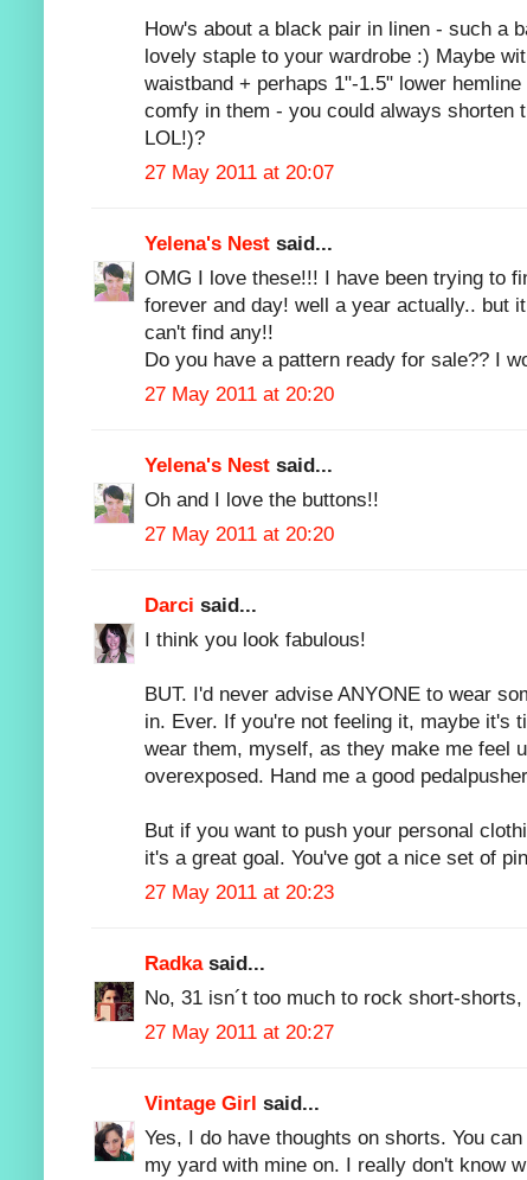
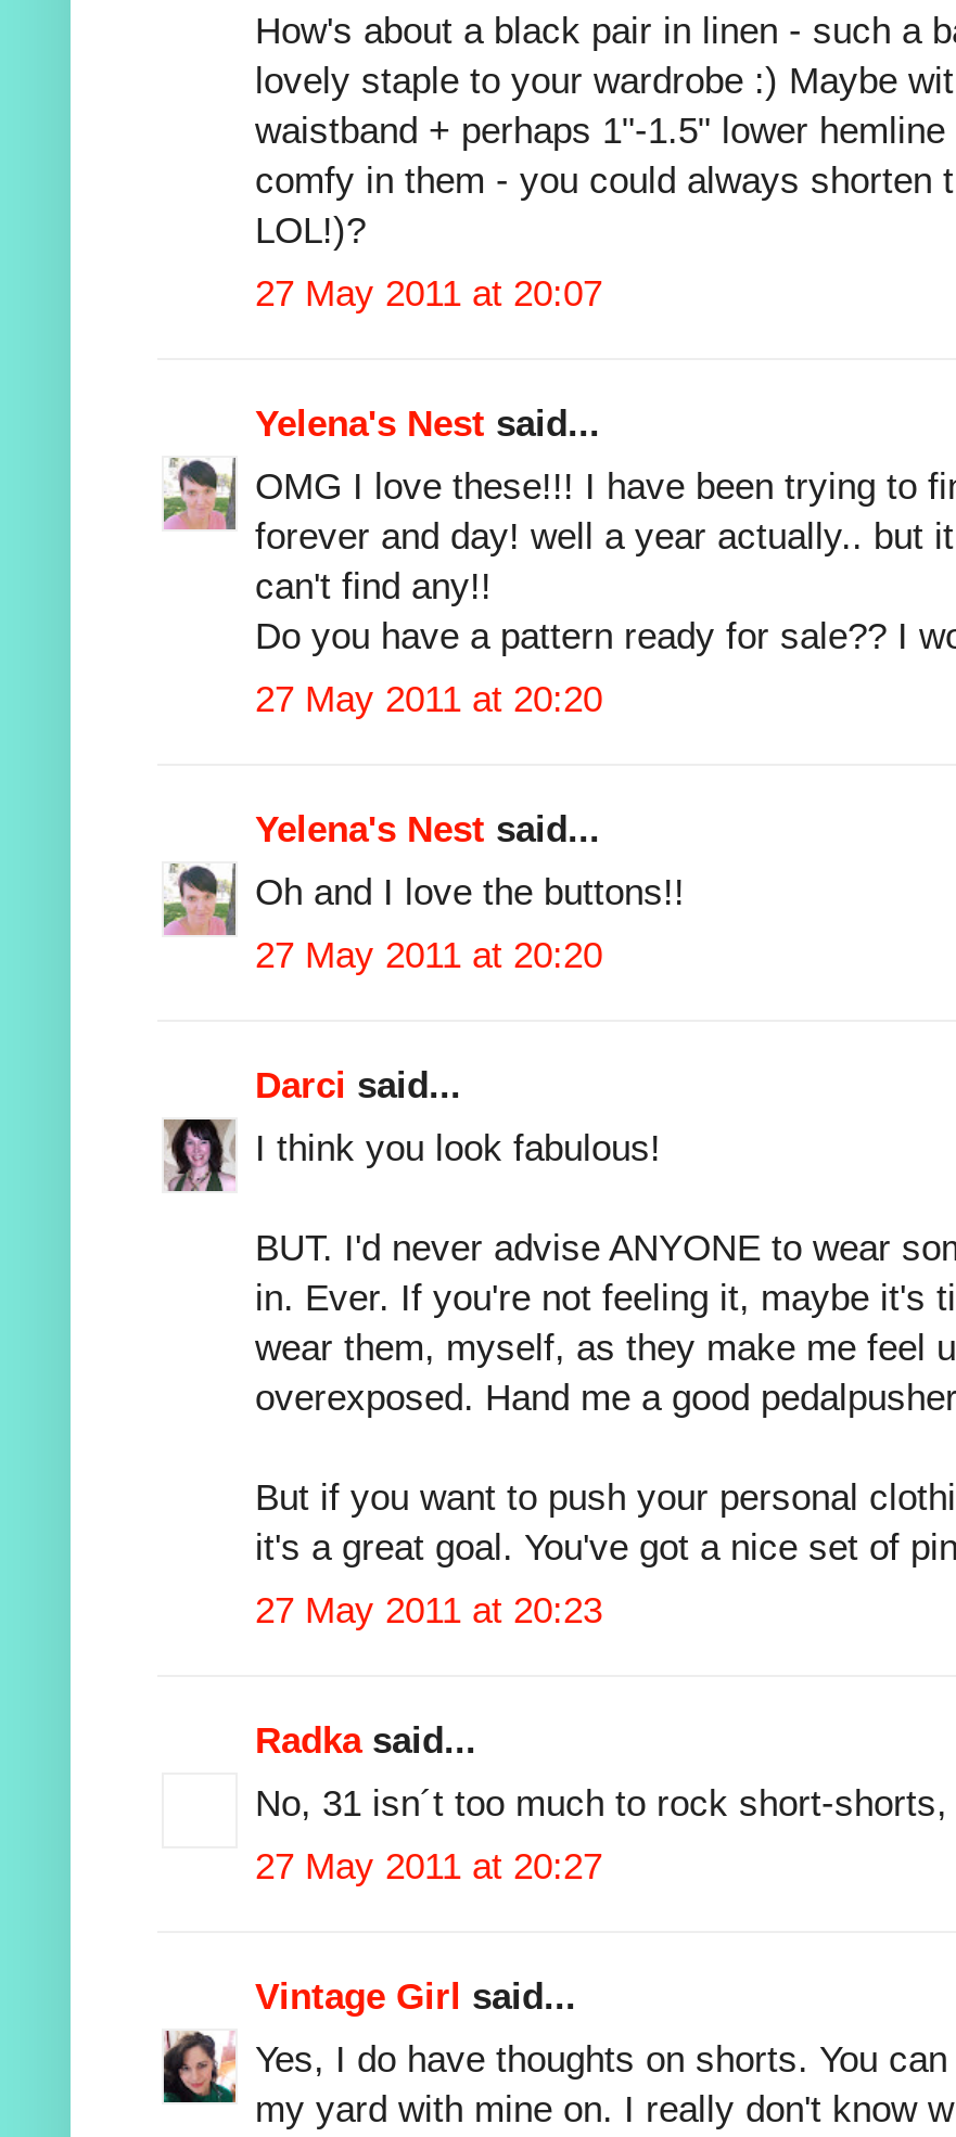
- [image]
